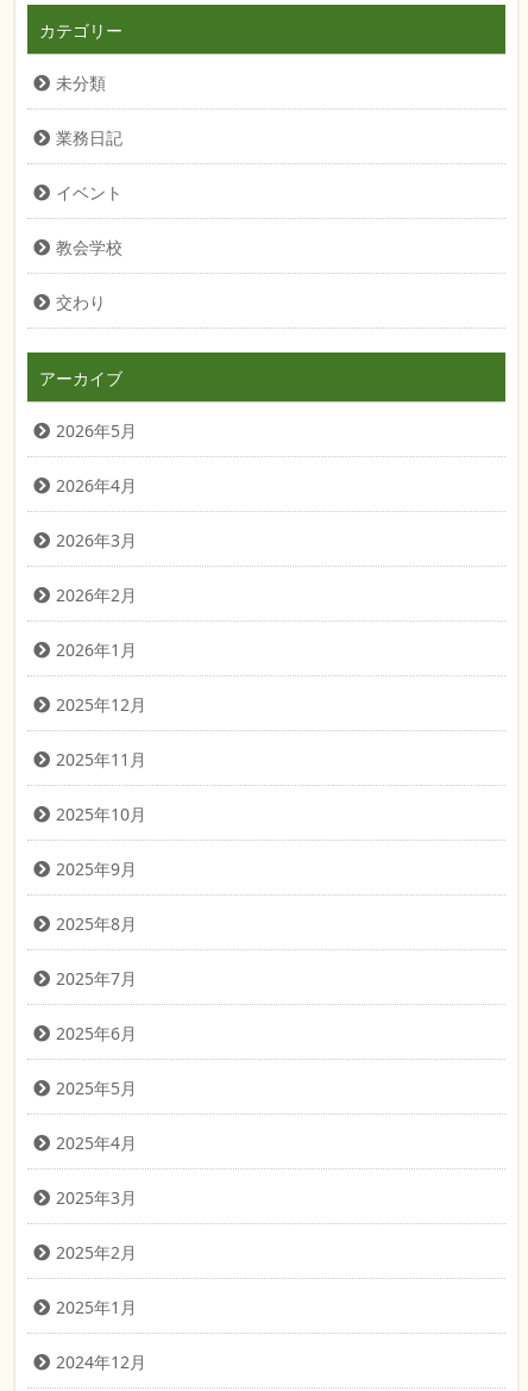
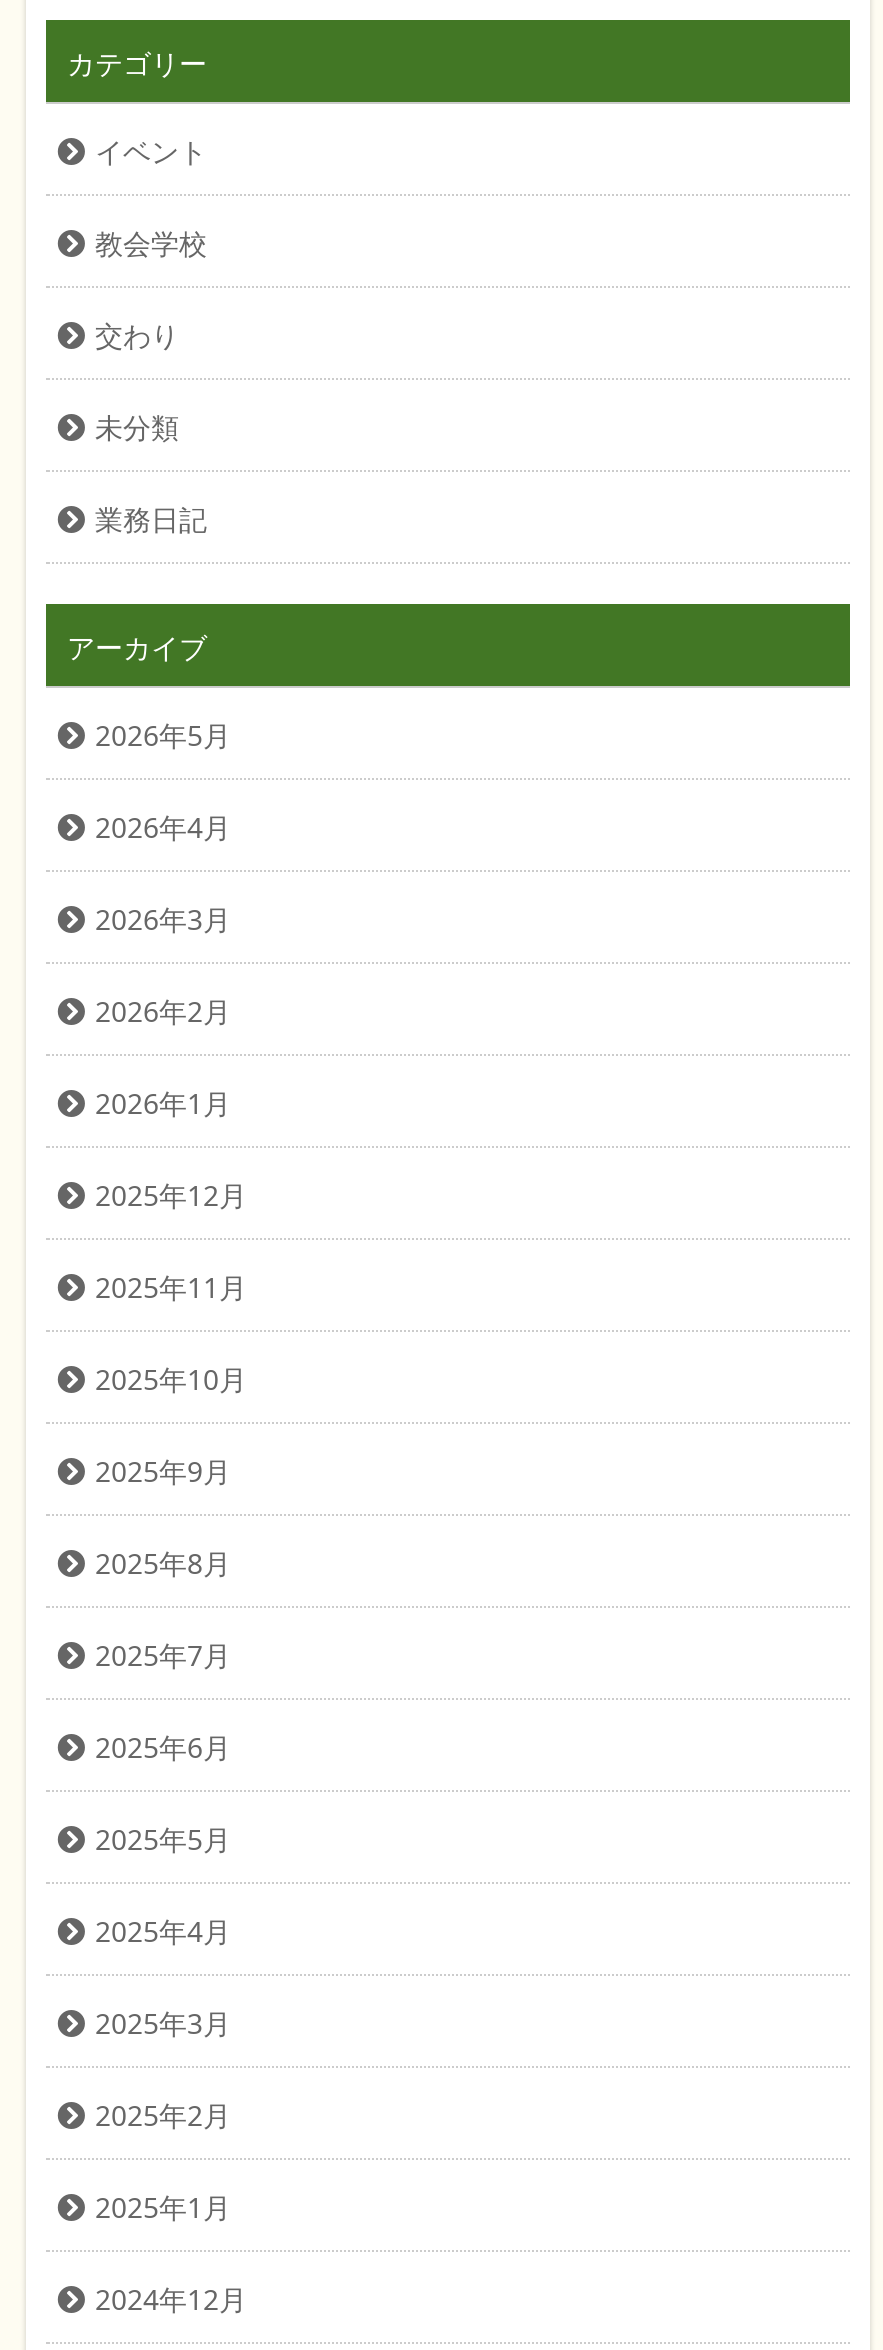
moved down: 未分類 | 業務日記

moved up: イベント | 教会学校 | 交わり
